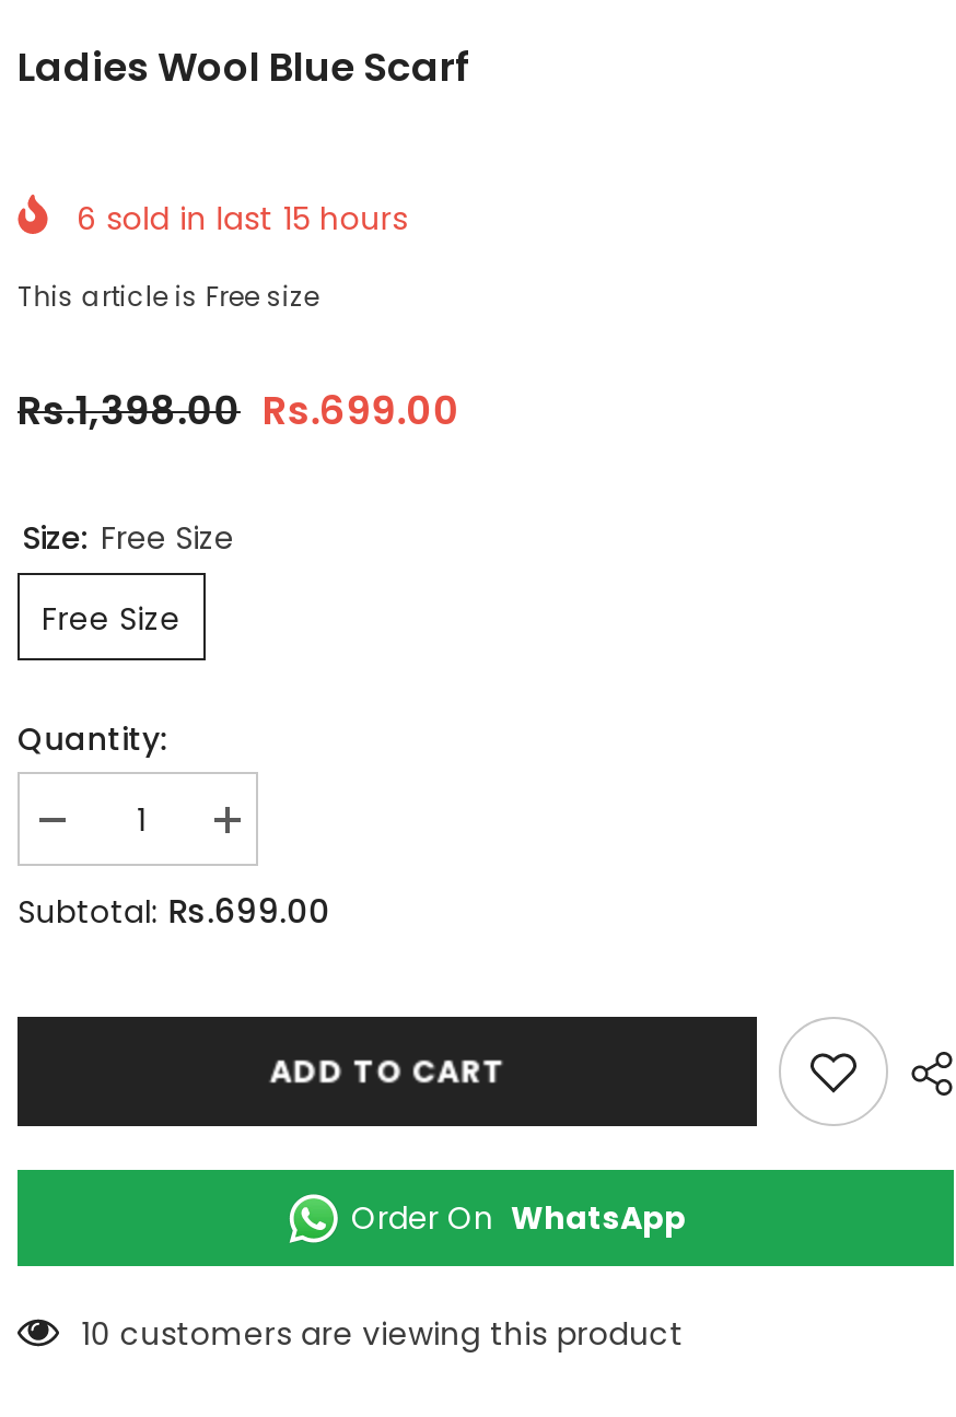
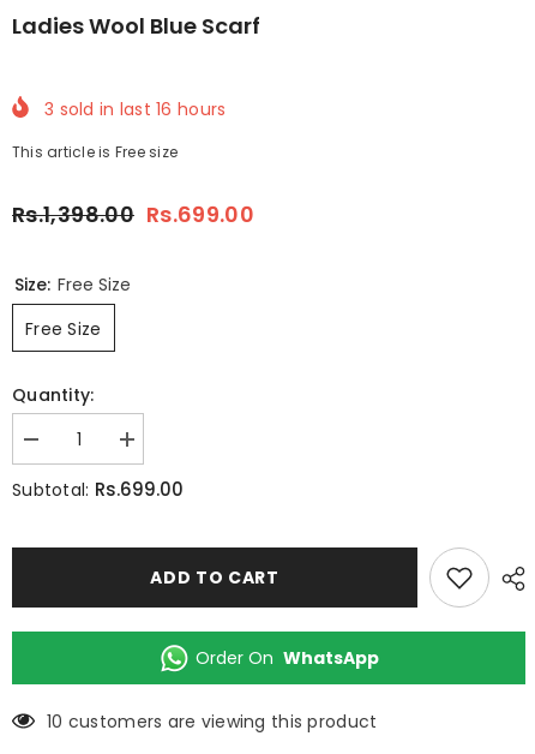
- 6 sold in last 15 hours
+ 3 sold in last 16 hours
